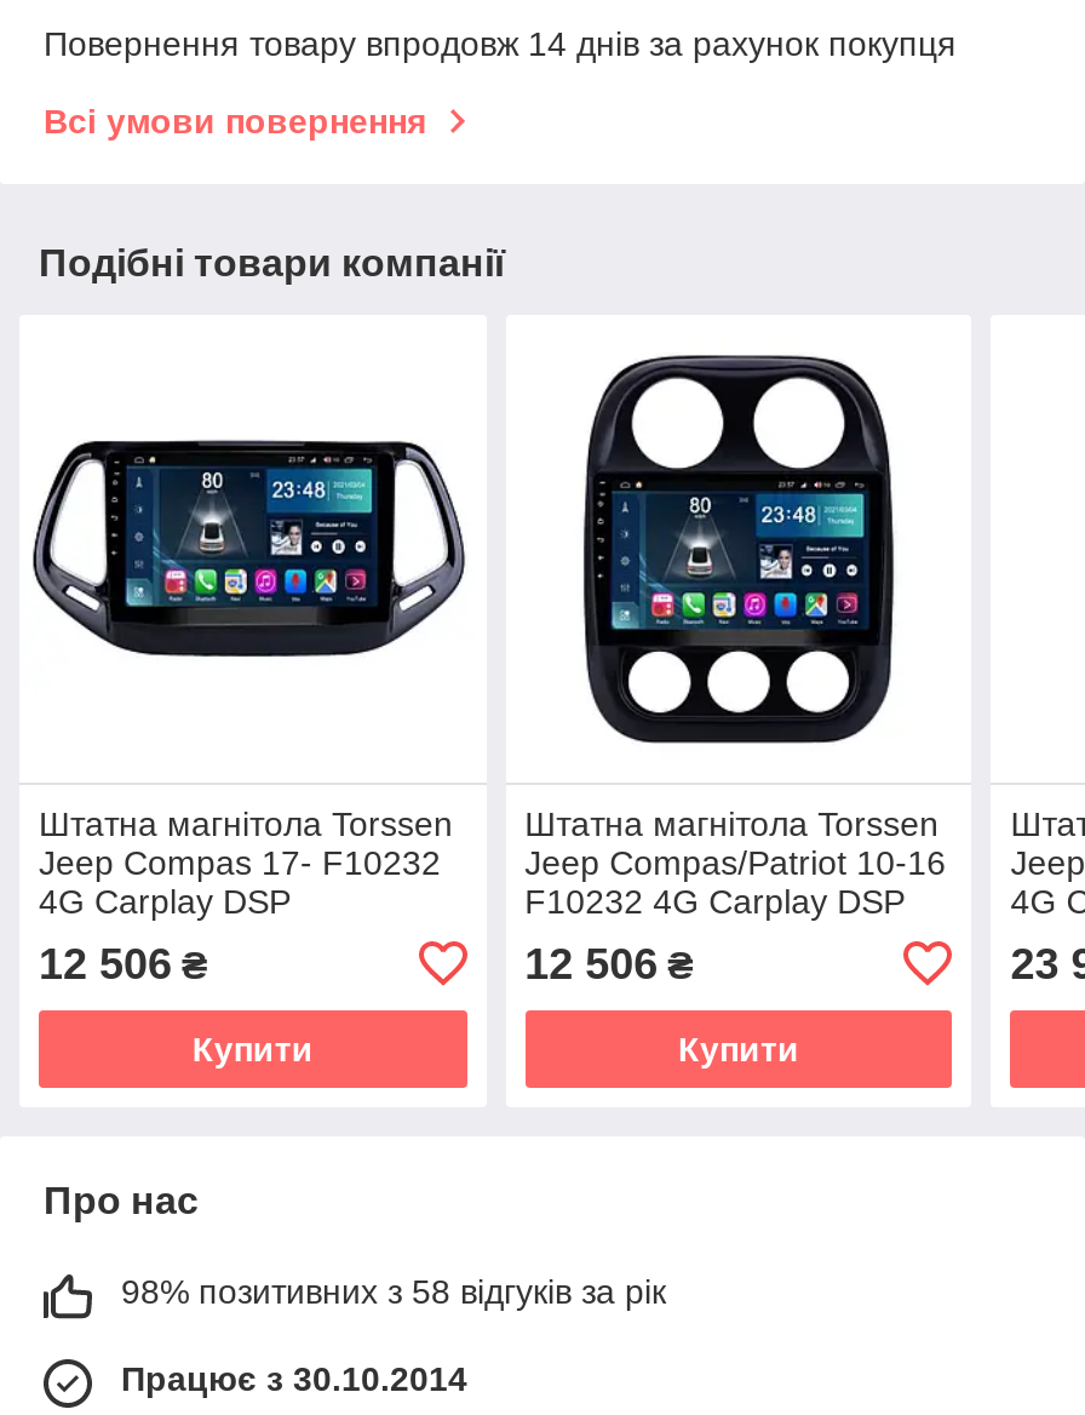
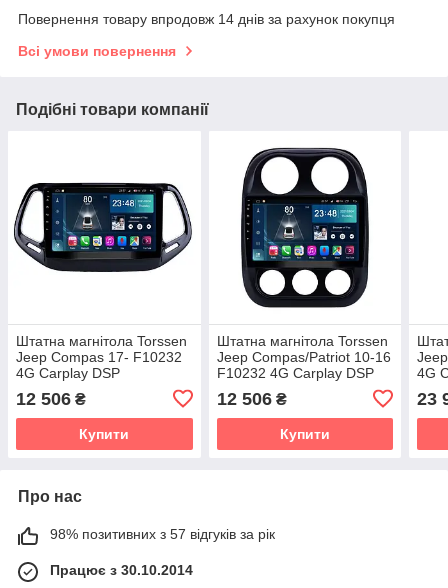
- 98% позитивних з 58 відгуків за рік
+ 98% позитивних з 57 відгуків за рік
